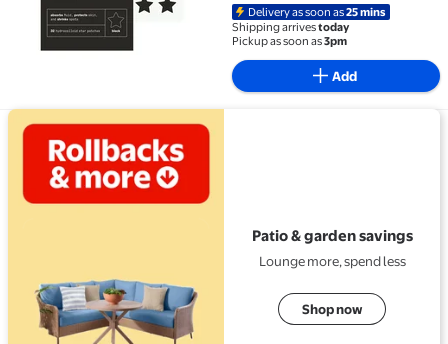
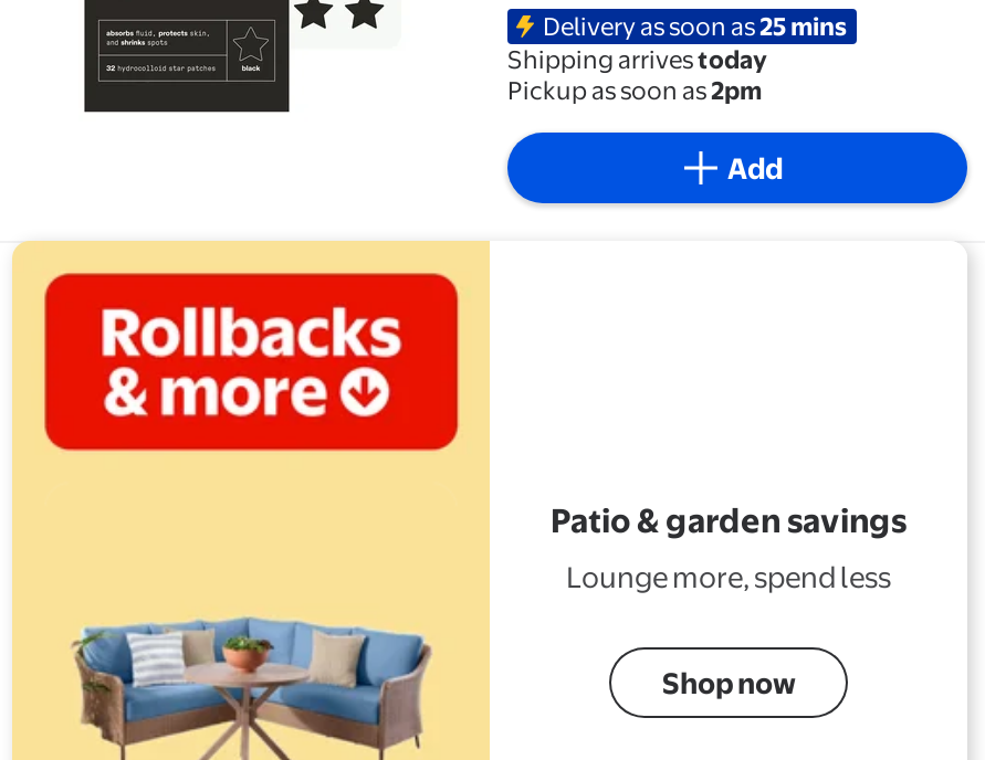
- Pickup as soon as 3pm
+ Pickup as soon as 2pm
